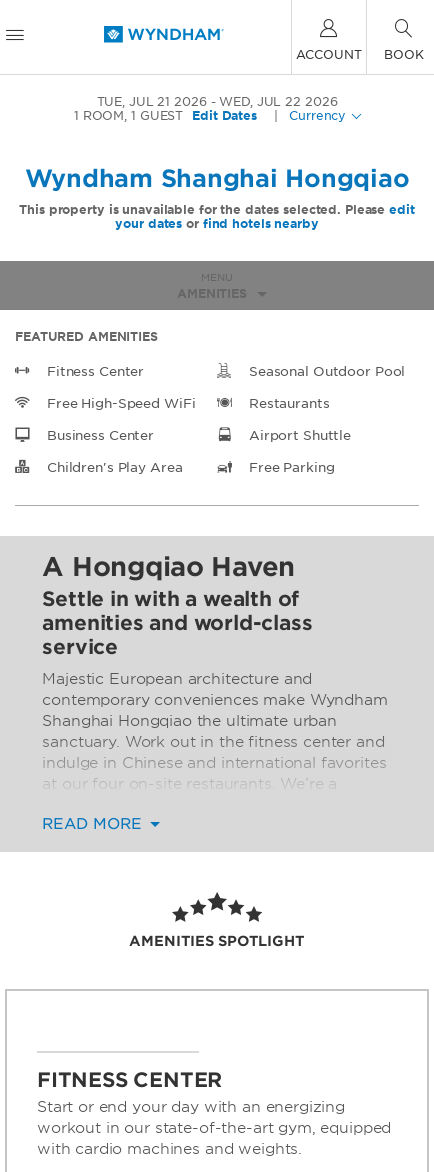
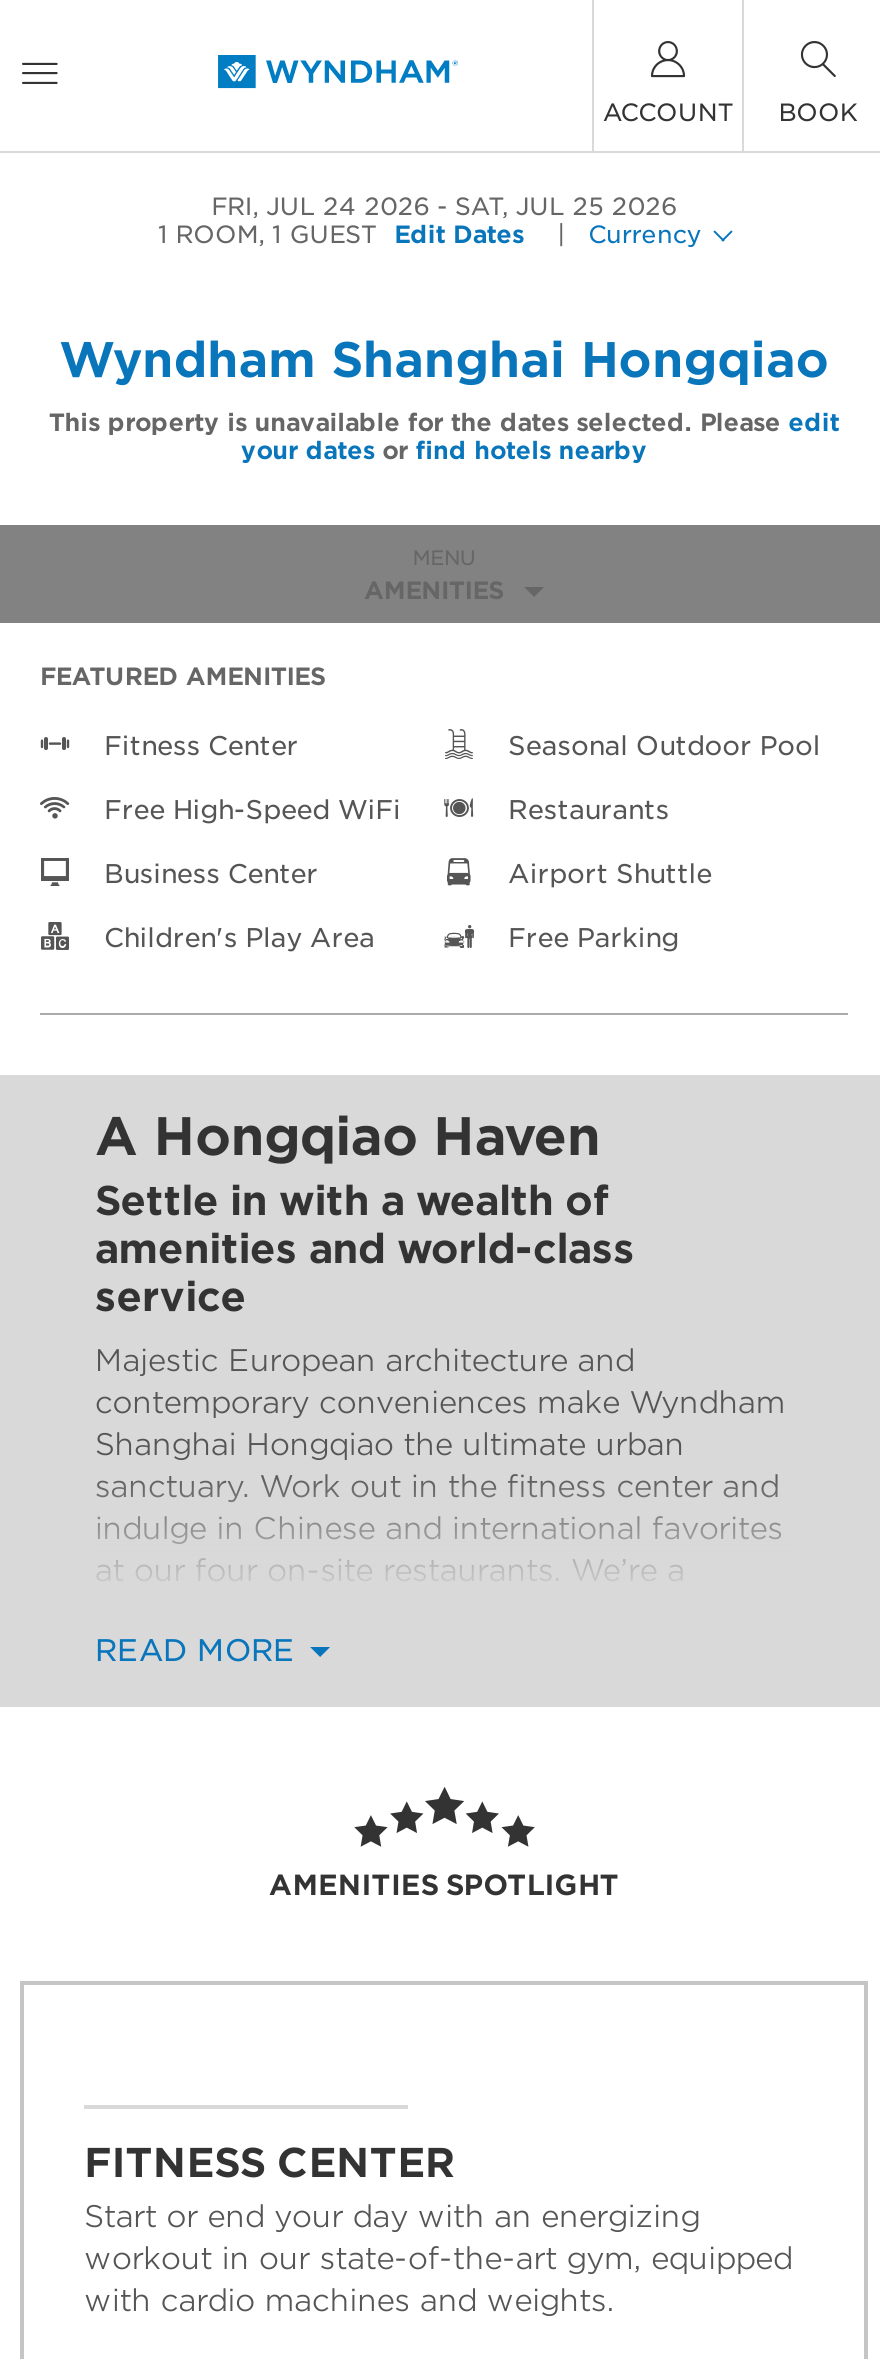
- TUE, JUL 21 2026
+ FRI, JUL 24 2026

- WED, JUL 22 2026
+ SAT, JUL 25 2026
